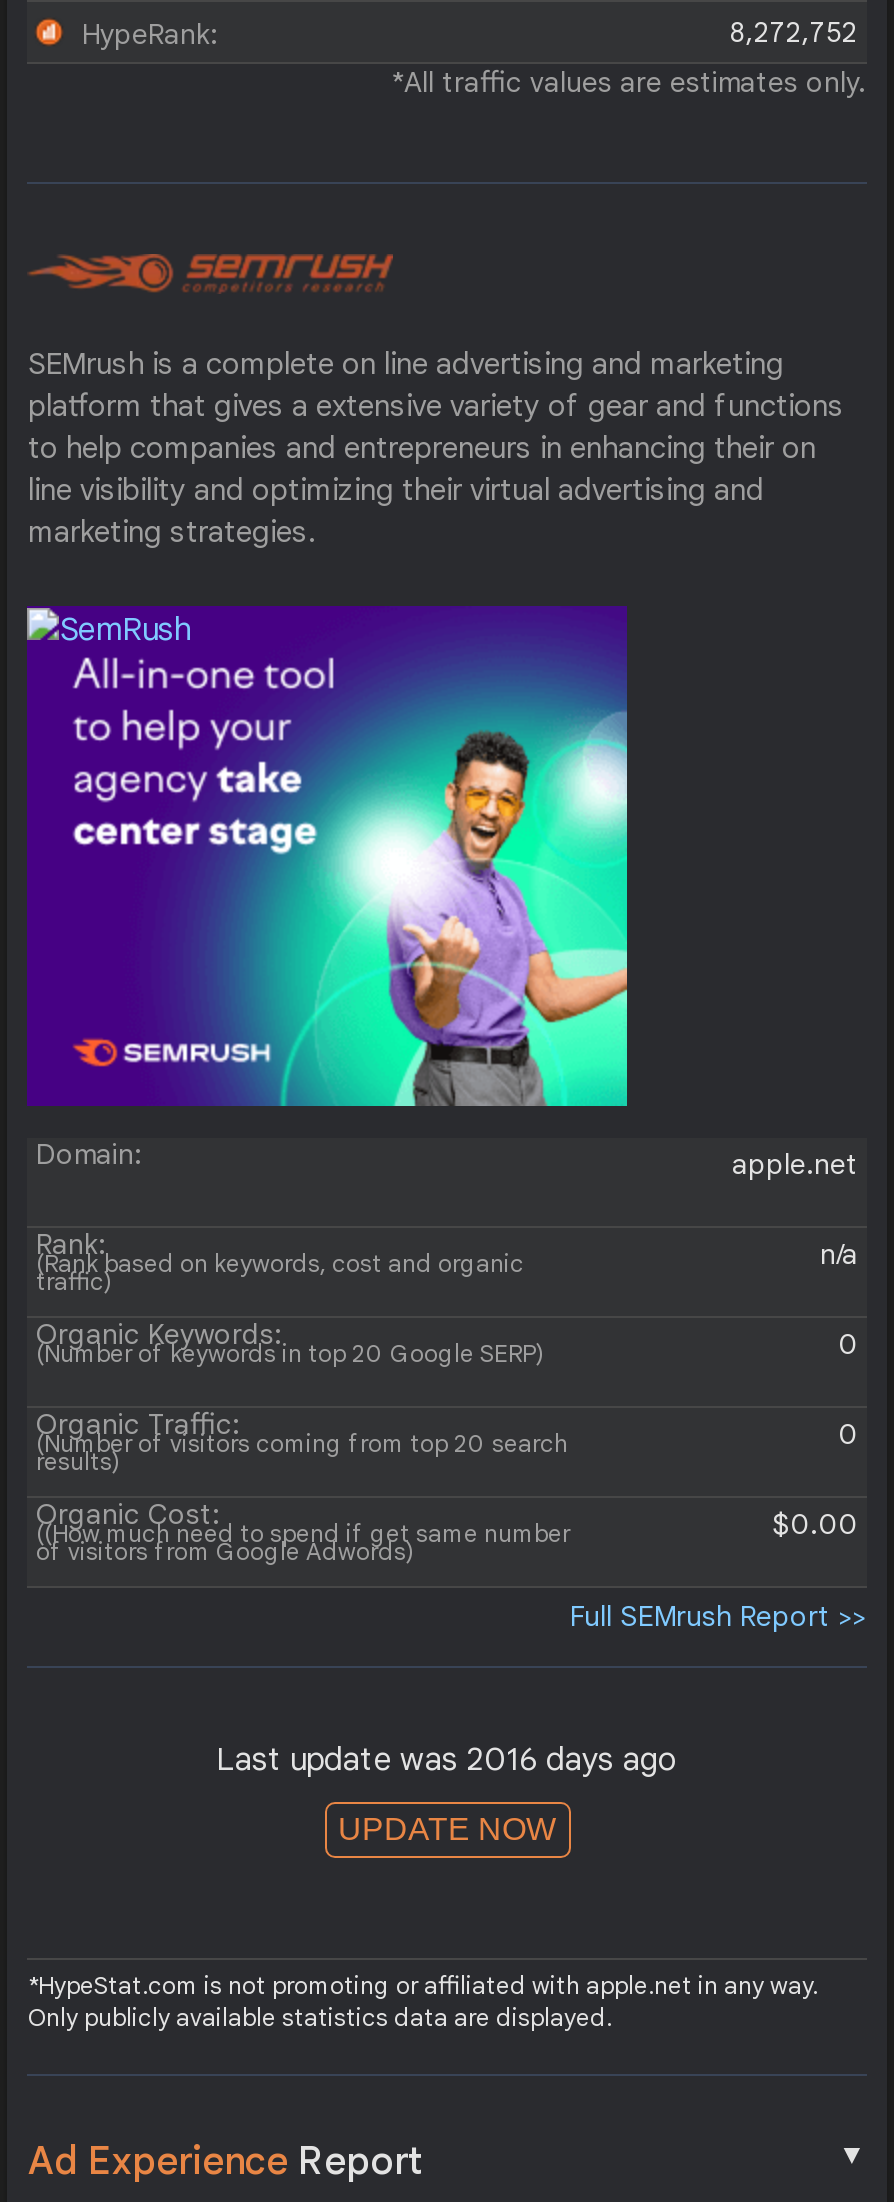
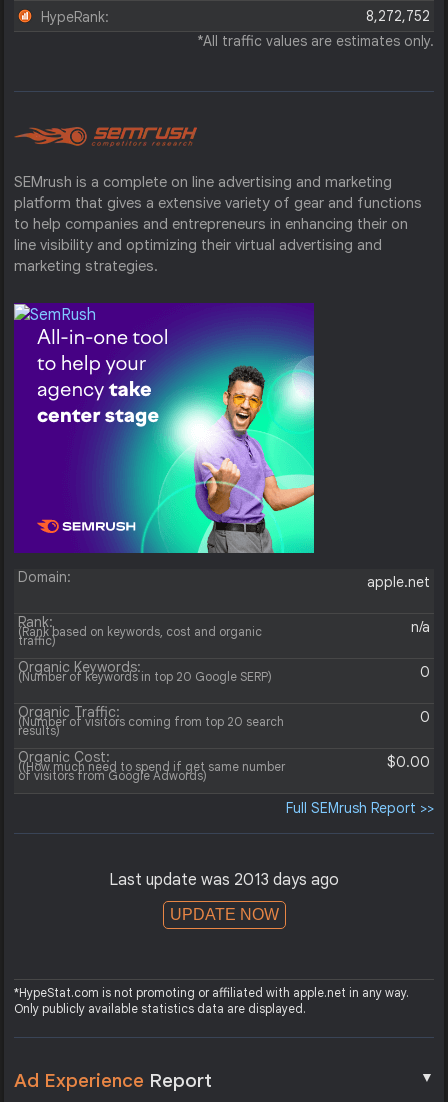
- Last update was 2016 days ago
+ Last update was 2013 days ago
